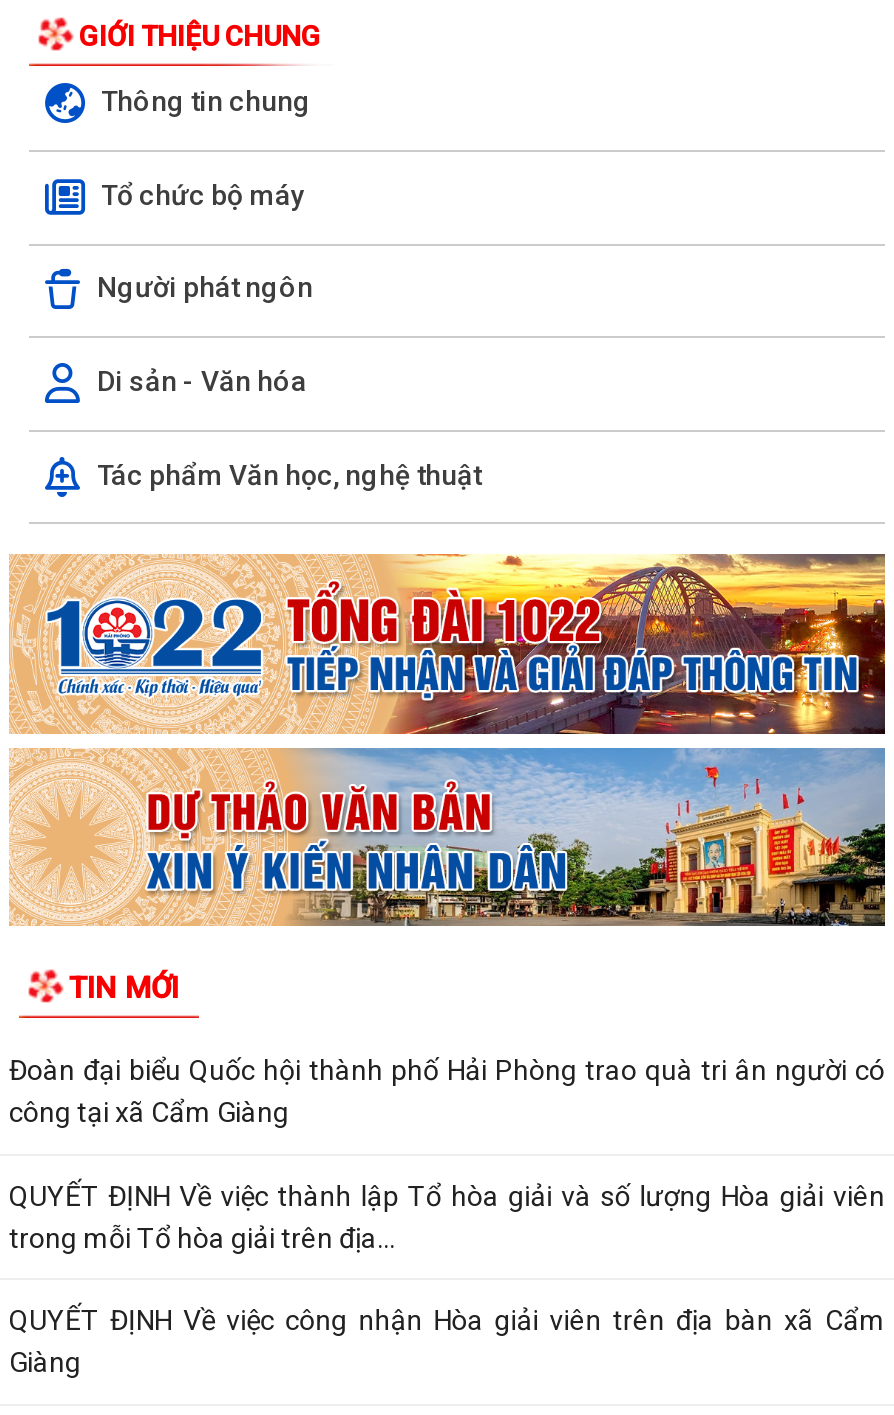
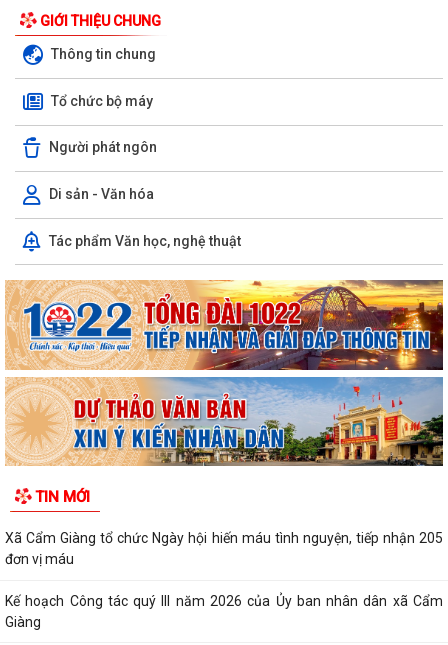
- Đoàn đại biểu Quốc hội thành phố Hải Phòng trao quà tri ân người có
- công tại xã Cẩm Giàng
- QUYẾT ĐỊNH Về việc thành lập Tổ hòa giải và số lượng Hòa giải viên
- trong mỗi Tổ hòa giải trên địa...
- QUYẾT ĐỊNH Về việc công nhận Hòa giải viên trên địa bàn xã Cẩm
+ Xã Cẩm Giàng tổ chức Ngày hội hiến máu tình nguyện, tiếp nhận 205
+ đơn vị máu
+ Kế hoạch Công tác quý III năm 2026 của Ủy ban nhân dân xã Cẩm
